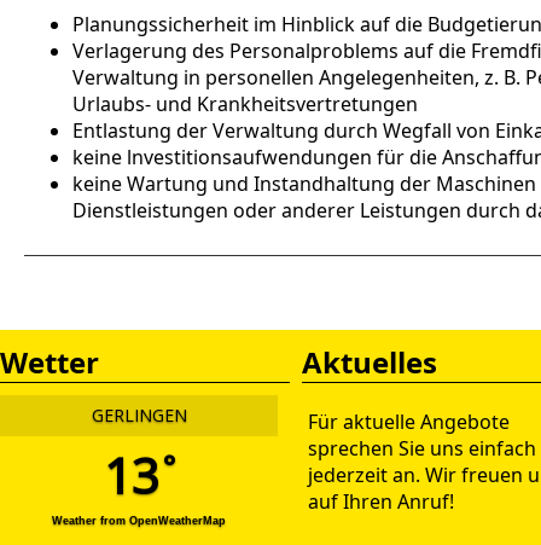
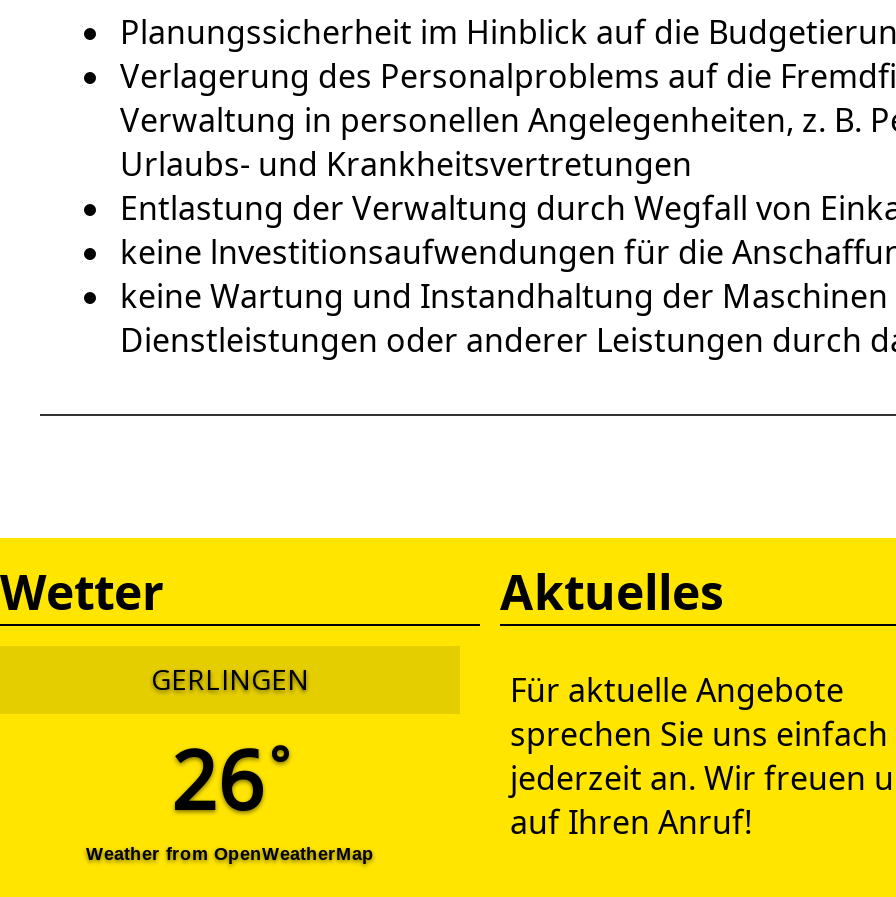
- 13 °
+ 26 °
